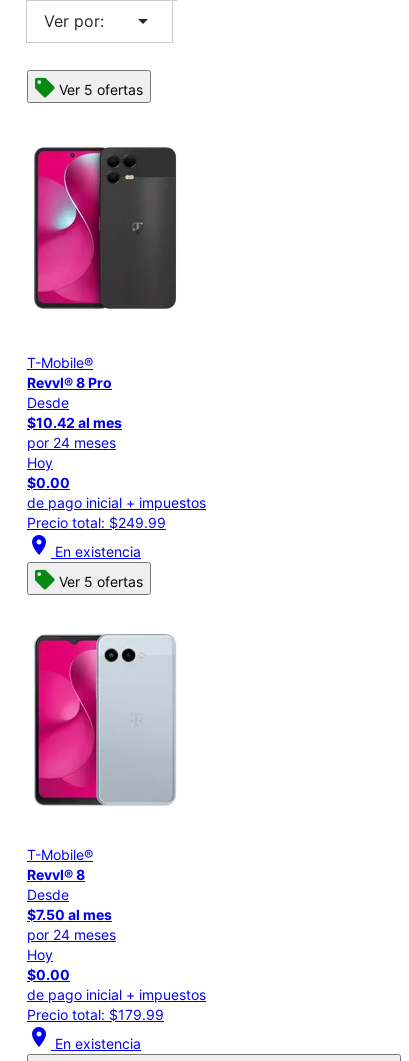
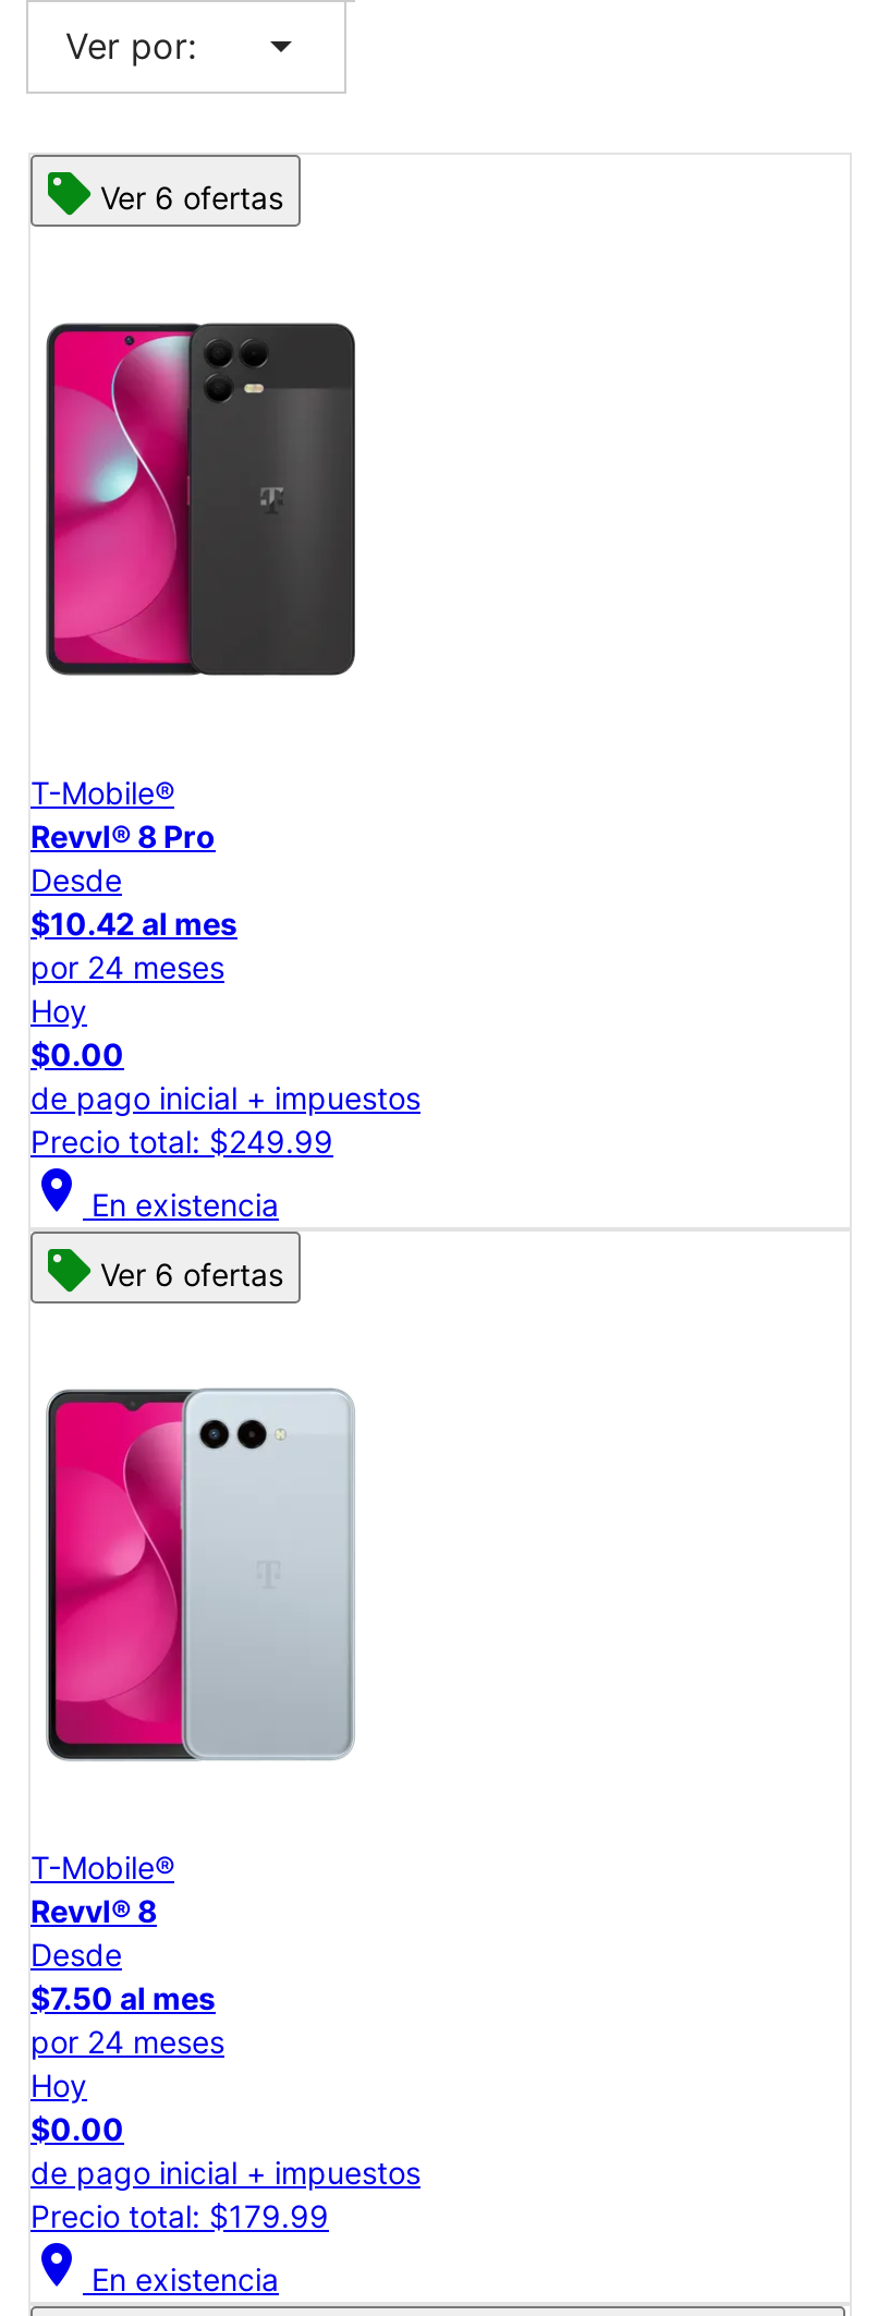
- Ver 5 ofertas
+ Ver 6 ofertas

- Ver 5 ofertas
+ Ver 6 ofertas
